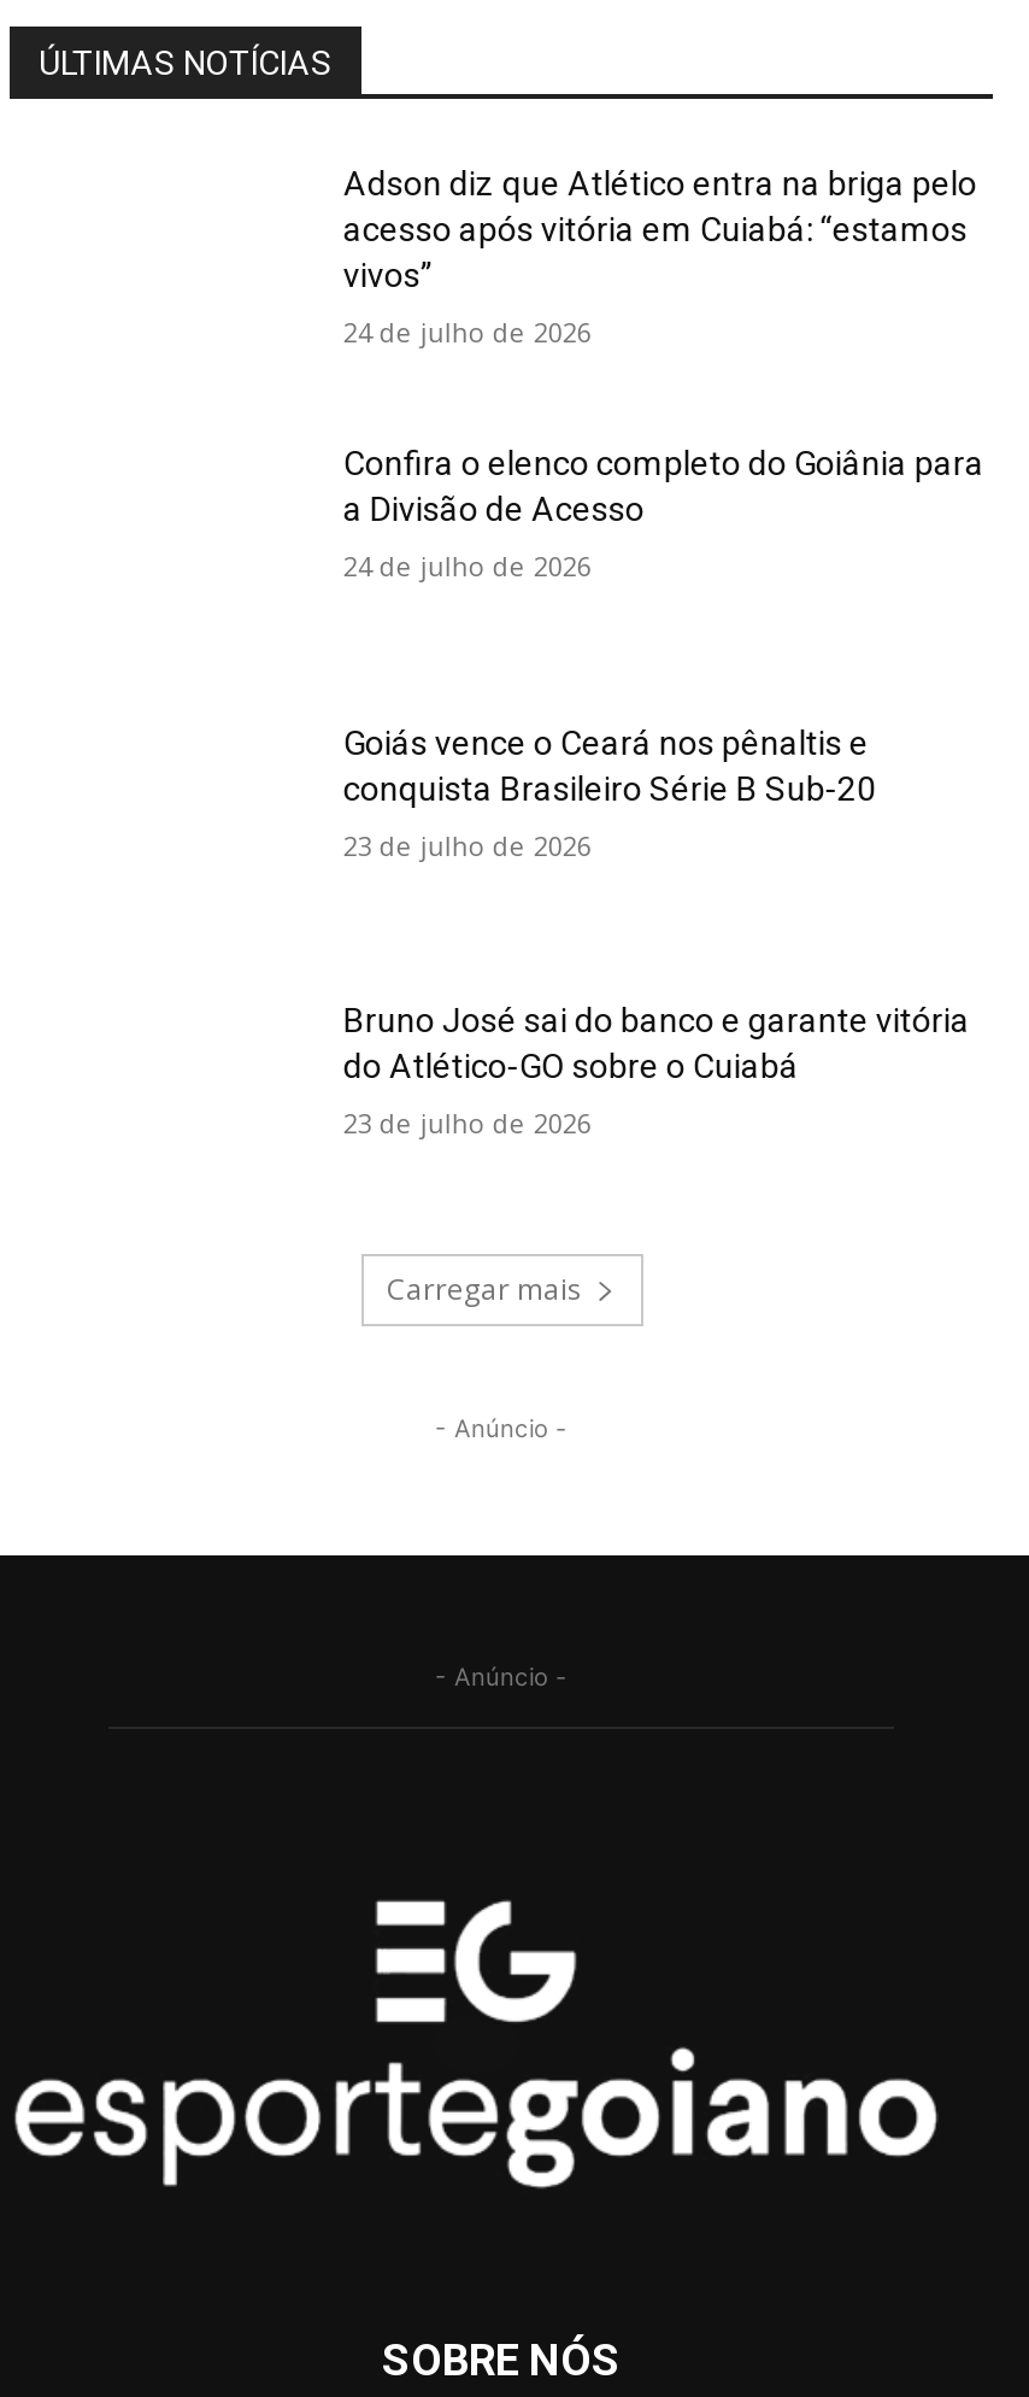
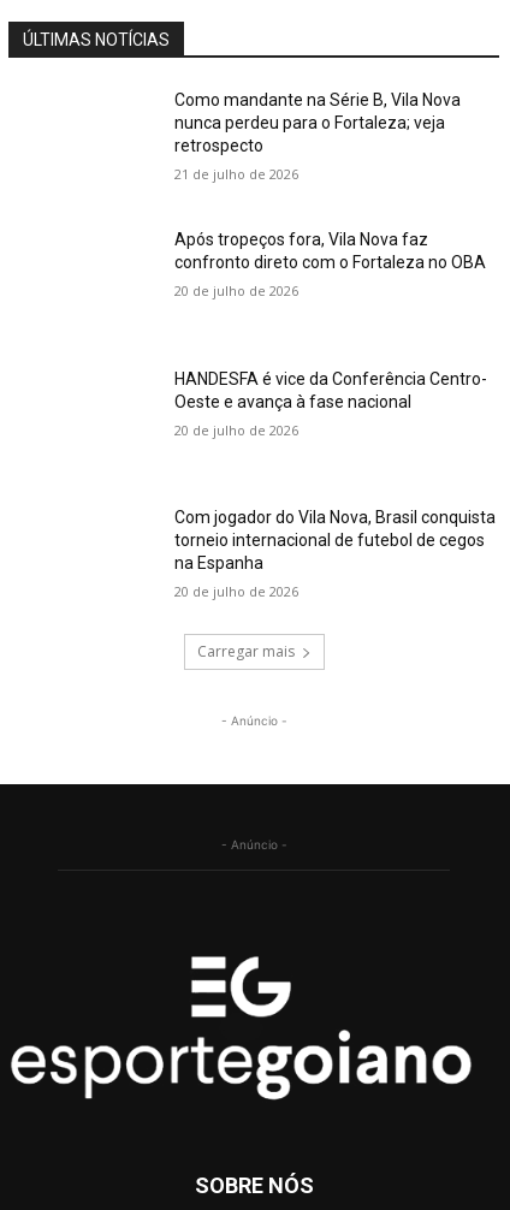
- Adson diz que Atlético entra na briga pelo
- acesso após vitória em Cuiabá: “estamos
- vivos”
+ Como mandante na Série B, Vila Nova
+ nunca perdeu para o Fortaleza; veja
+ retrospecto

- 24 de julho de 2026
+ 21 de julho de 2026

- Confira o elenco completo do Goiânia para
- a Divisão de Acesso
+ Após tropeços fora, Vila Nova faz
+ confronto direto com o Fortaleza no OBA

- 24 de julho de 2026
+ 20 de julho de 2026

- Goiás vence o Ceará nos pênaltis e
- conquista Brasileiro Série B Sub-20
+ HANDESFA é vice da Conferência Centro-
+ Oeste e avança à fase nacional

- 23 de julho de 2026
+ 20 de julho de 2026

- Bruno José sai do banco e garante vitória
- do Atlético-GO sobre o Cuiabá
+ Com jogador do Vila Nova, Brasil conquista
+ torneio internacional de futebol de cegos
+ na Espanha

- 23 de julho de 2026
+ 20 de julho de 2026
